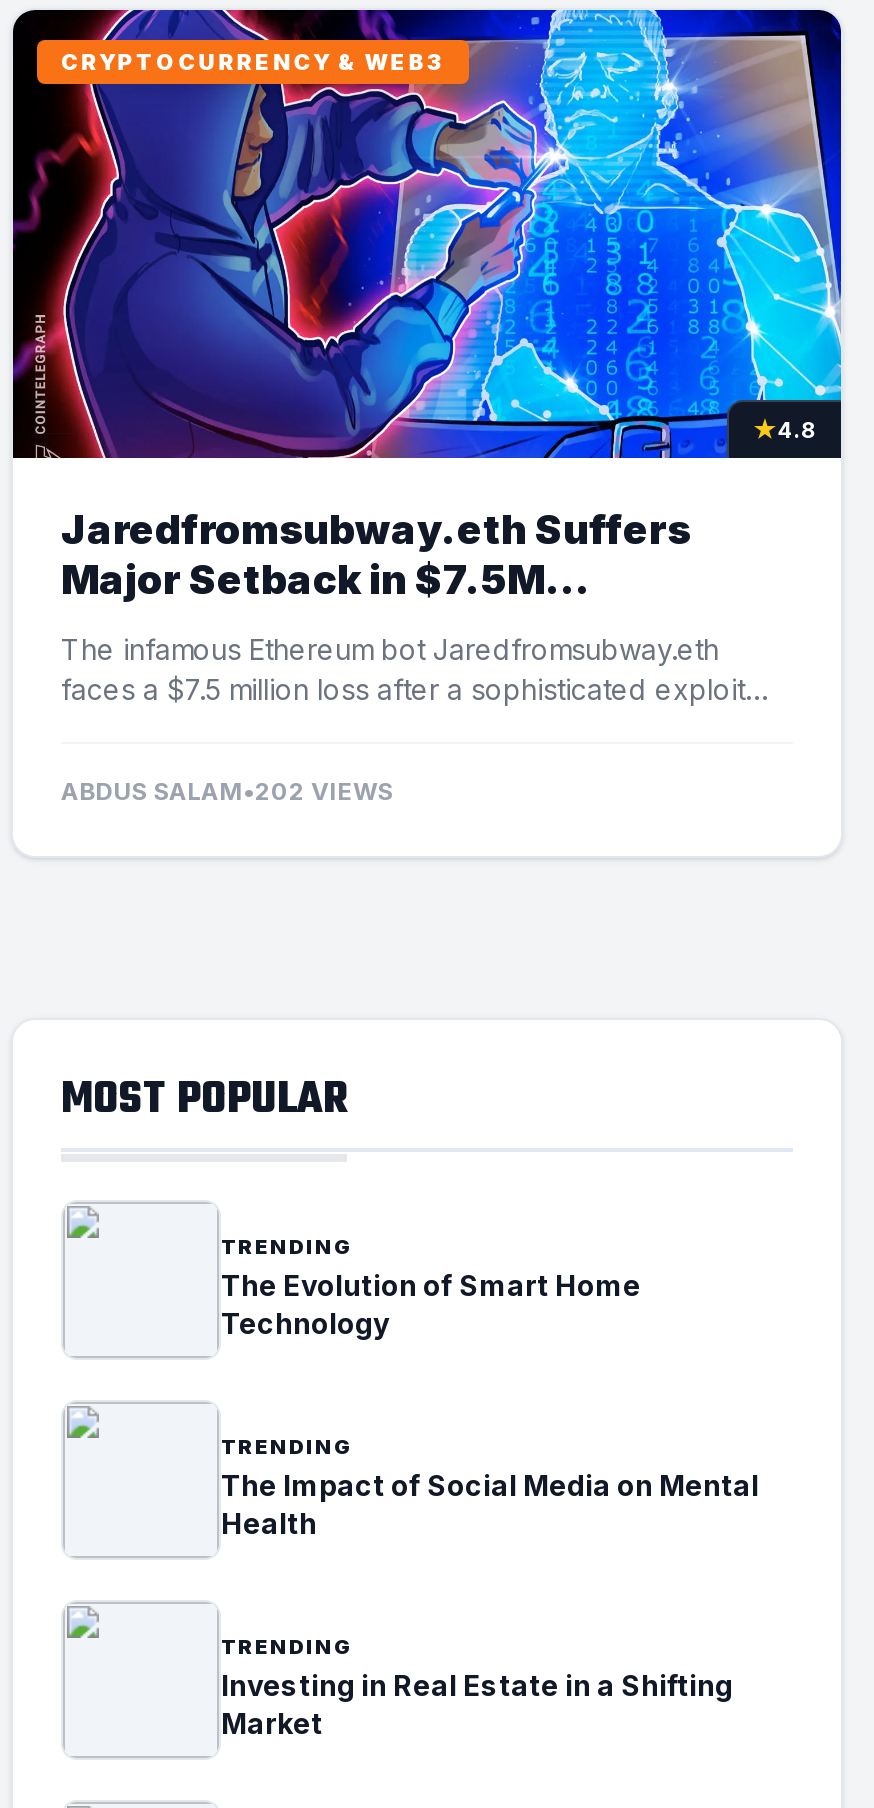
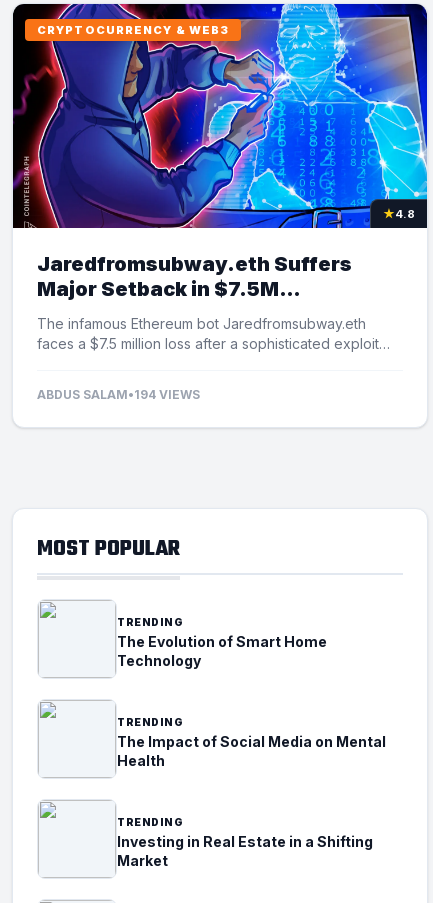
- ABDUS SALAM•202 VIEWS
+ ABDUS SALAM•194 VIEWS
